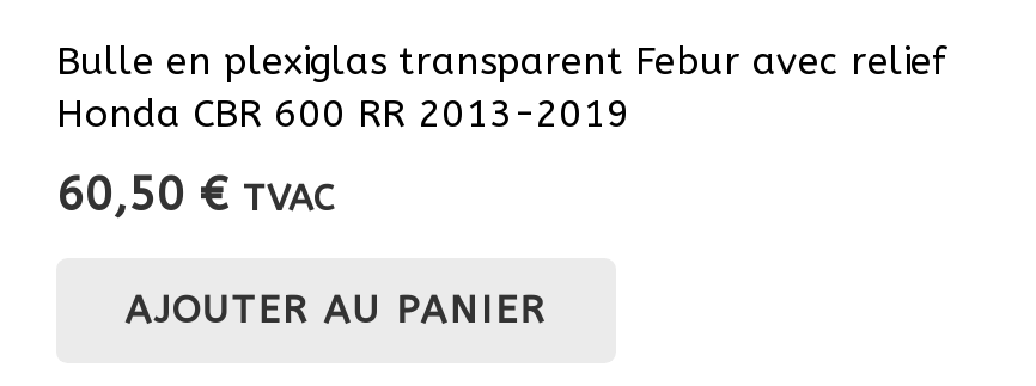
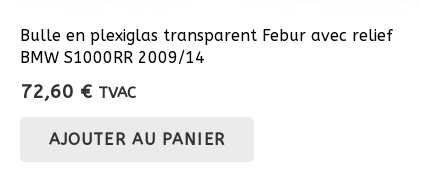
- Honda CBR 600 RR 2013-2019
+ BMW S1000RR 2009/14

- 60,50 € TVAC
+ 72,60 € TVAC
